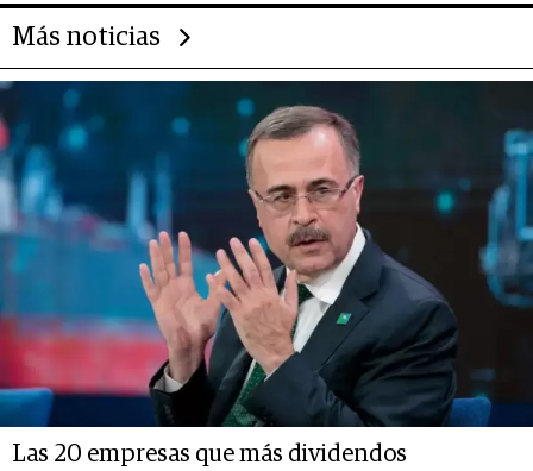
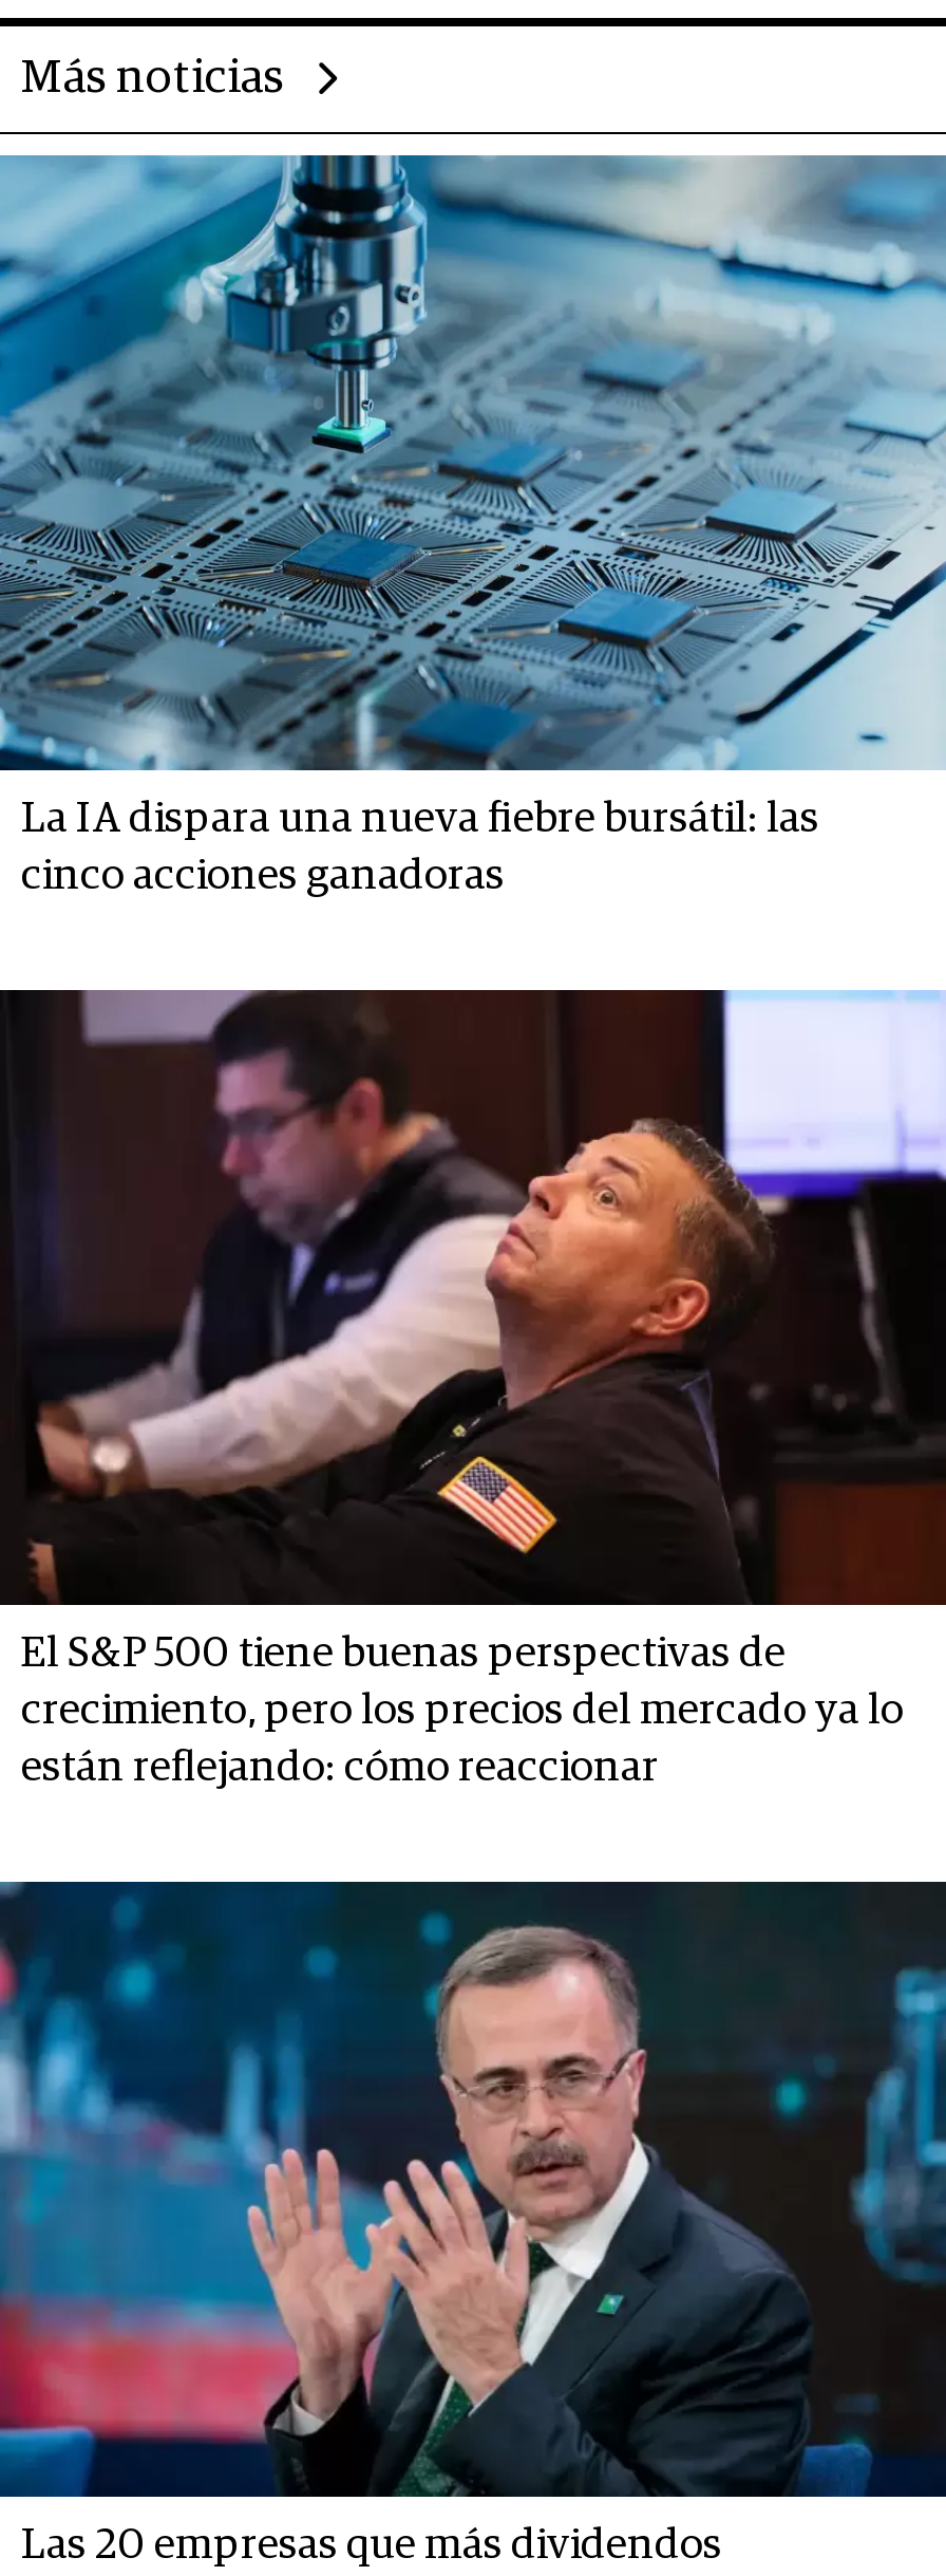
+ [image]
+ La IA dispara una nueva fiebre bursátil: las
+ cinco acciones ganadoras

+ [image]
+ El S&P 500 tiene buenas perspectivas de
+ crecimiento, pero los precios del mercado ya lo
+ están reflejando: cómo reaccionar
